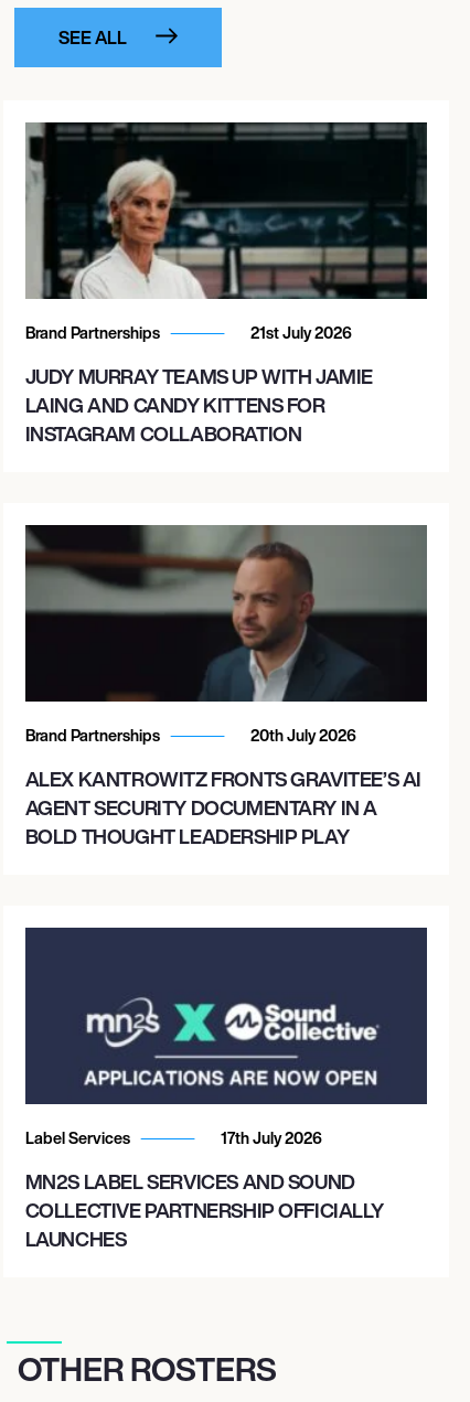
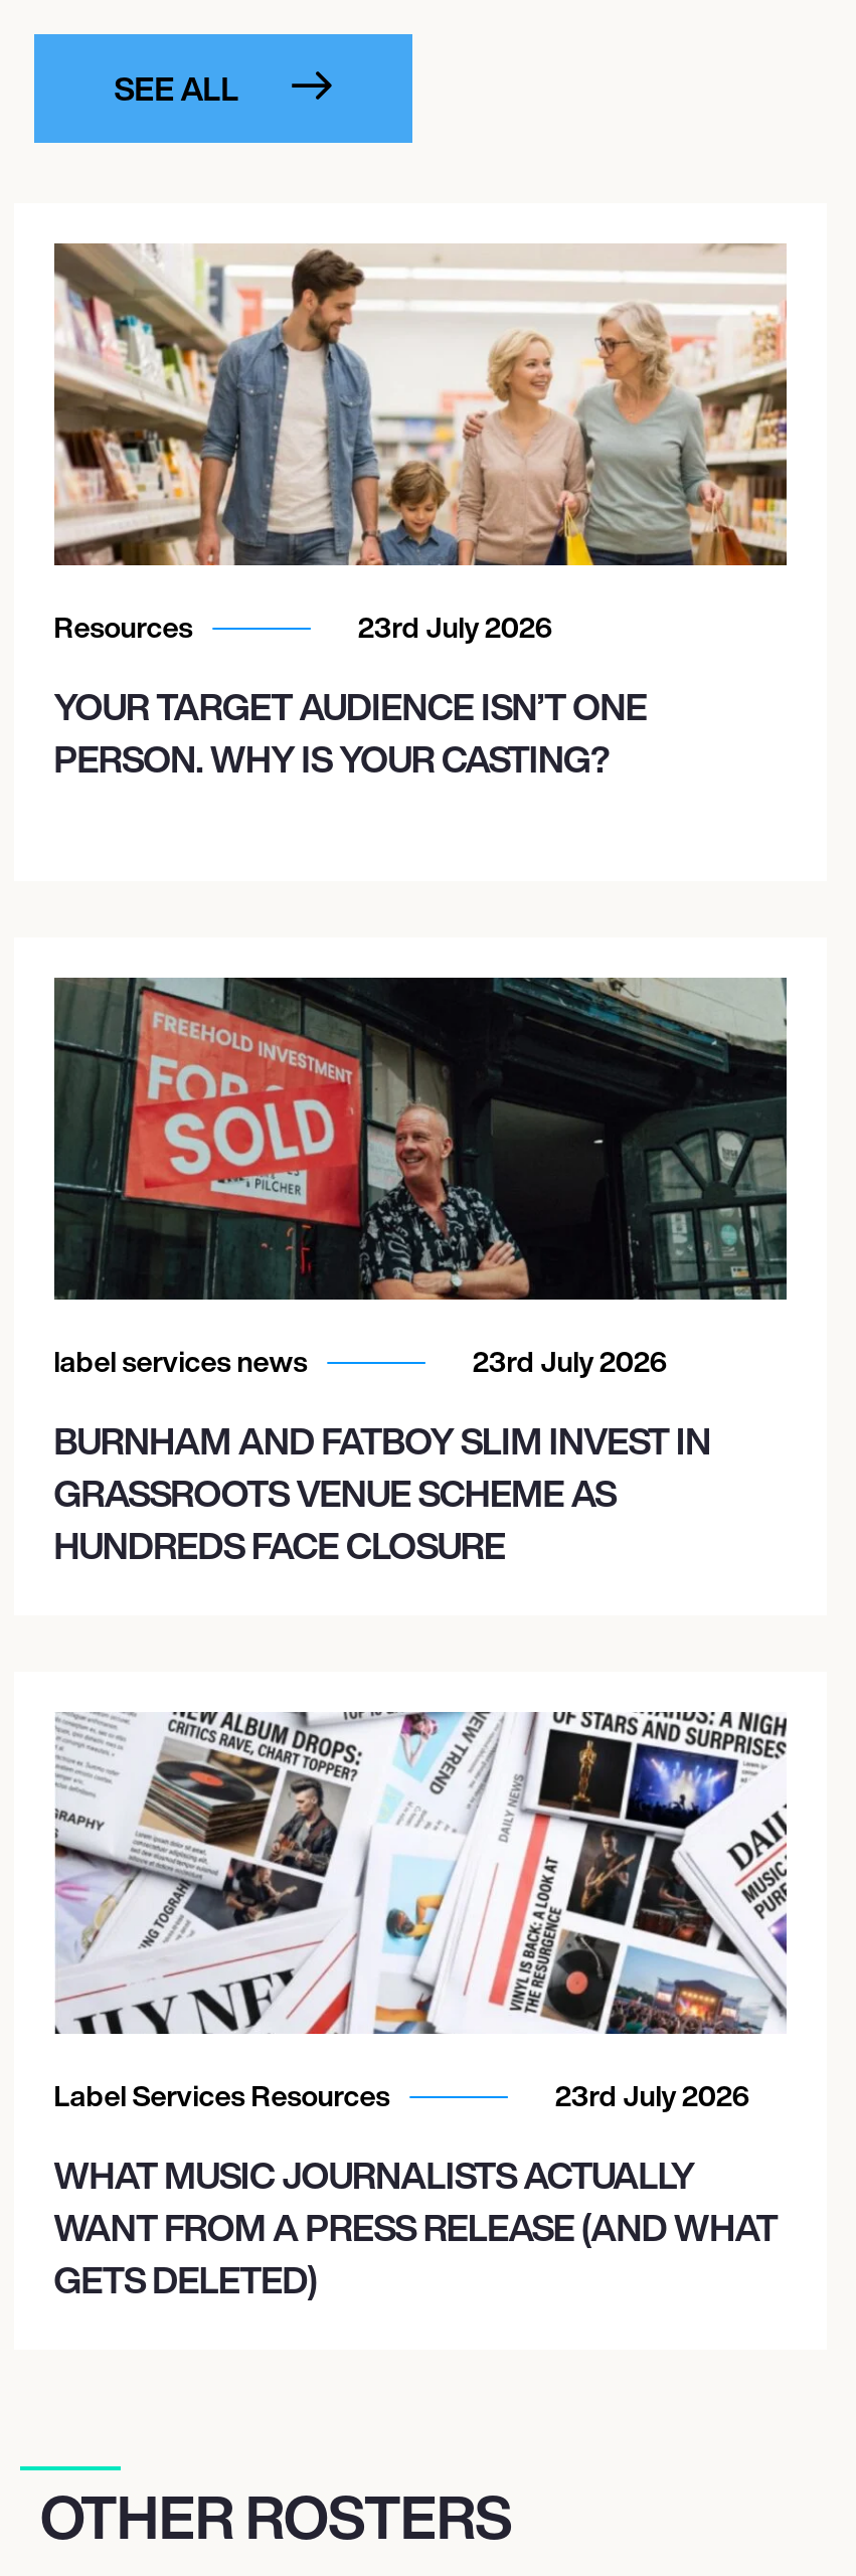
- [image]
- Brand Partnerships
- 21st July 2026
+ [image]
+ Resources
+ 23rd July 2026

- JUDY MURRAY TEAMS UP WITH JAMIE
- LAING AND CANDY KITTENS FOR
- INSTAGRAM COLLABORATION
+ YOUR TARGET AUDIENCE ISN’T ONE
+ PERSON. WHY IS YOUR CASTING?

- [image]
- Brand Partnerships
- 20th July 2026
+ [image]
+ label services news
+ 23rd July 2026

- ALEX KANTROWITZ FRONTS GRAVITEE’S AI
- AGENT SECURITY DOCUMENTARY IN A
- BOLD THOUGHT LEADERSHIP PLAY
+ BURNHAM AND FATBOY SLIM INVEST IN
+ GRASSROOTS VENUE SCHEME AS
+ HUNDREDS FACE CLOSURE

- [image]
- Label Services
- 17th July 2026
+ [image]
+ Label Services Resources
+ 23rd July 2026

- MN2S LABEL SERVICES AND SOUND
- COLLECTIVE PARTNERSHIP OFFICIALLY
- LAUNCHES
+ WHAT MUSIC JOURNALISTS ACTUALLY
+ WANT FROM A PRESS RELEASE (AND WHAT
+ GETS DELETED)
